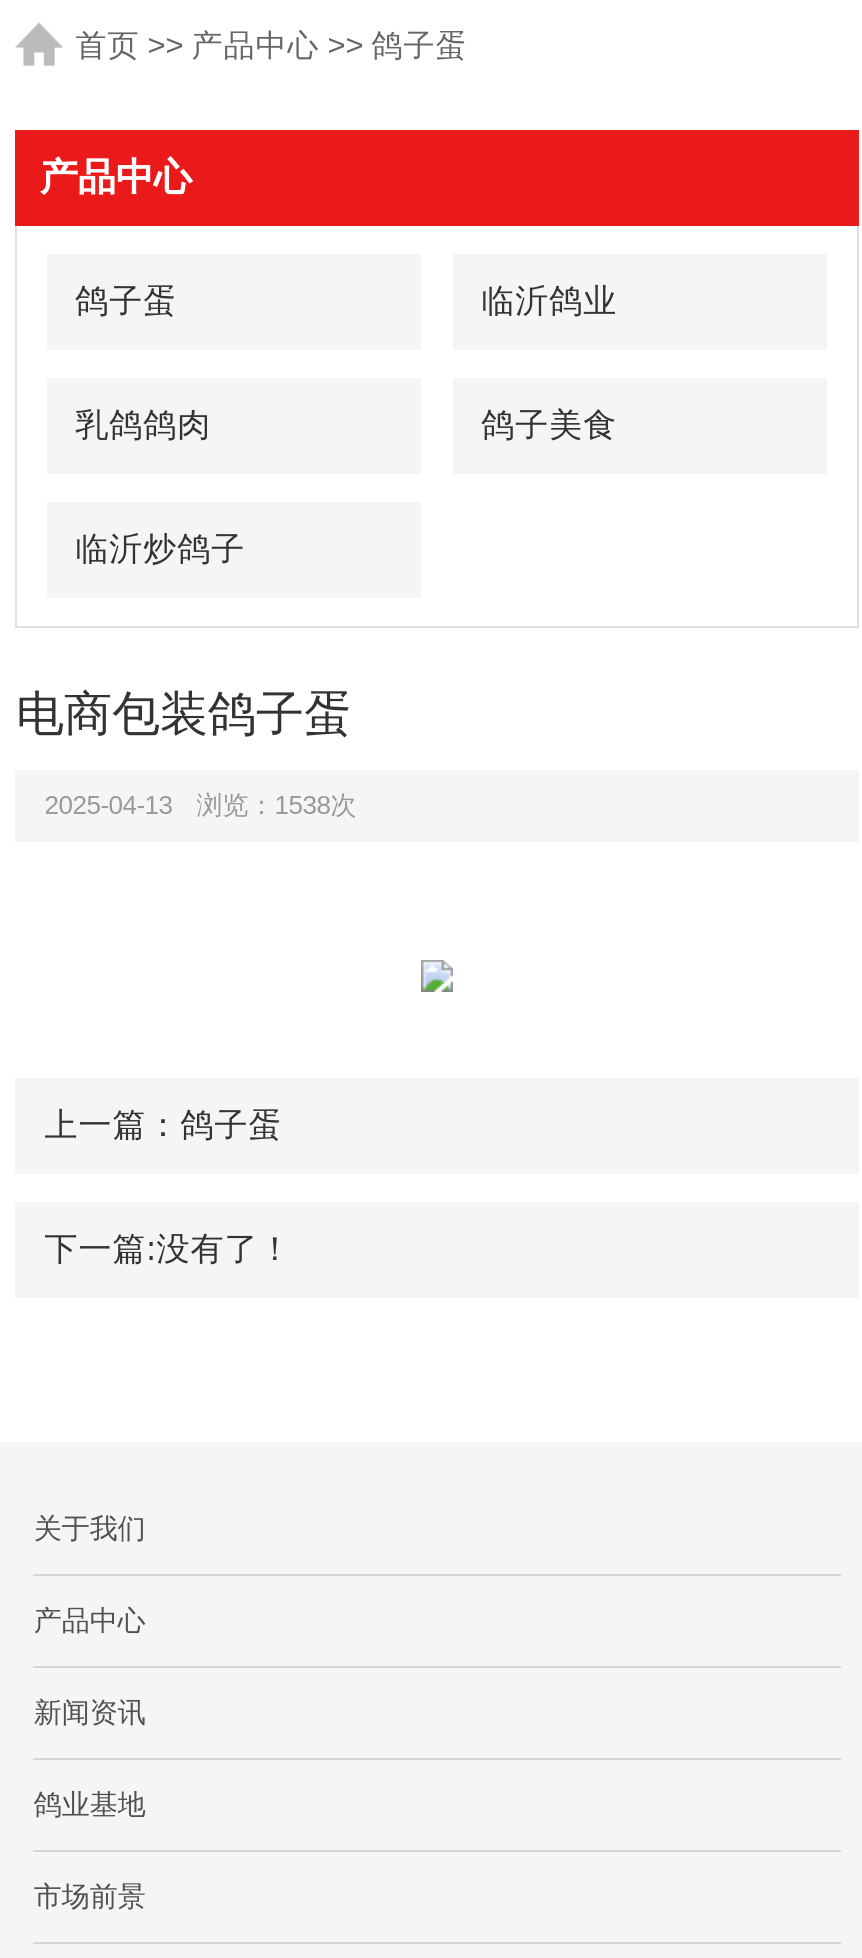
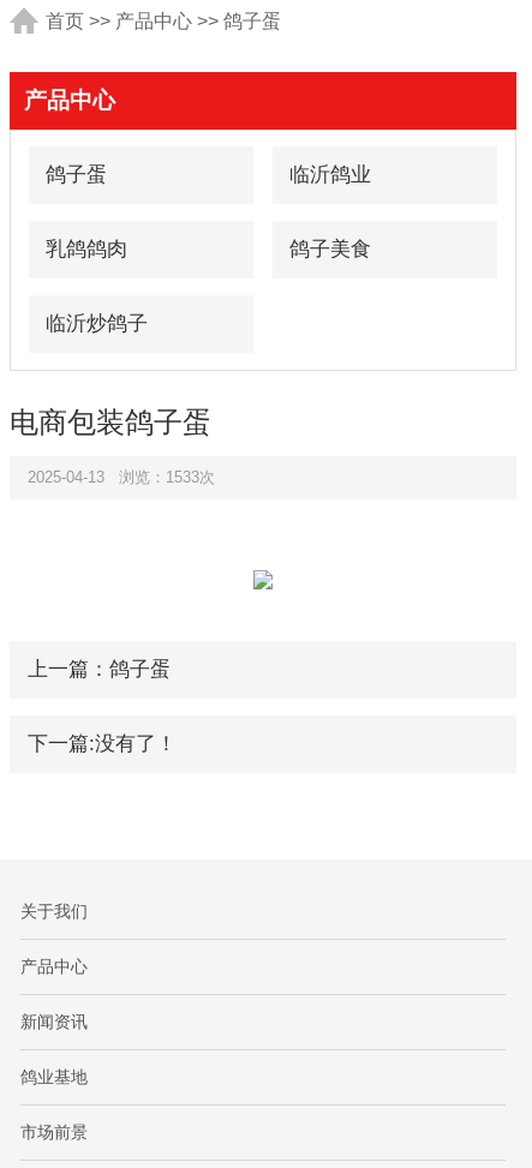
- 2025-04-13 浏览：1538次
+ 2025-04-13 浏览：1533次
